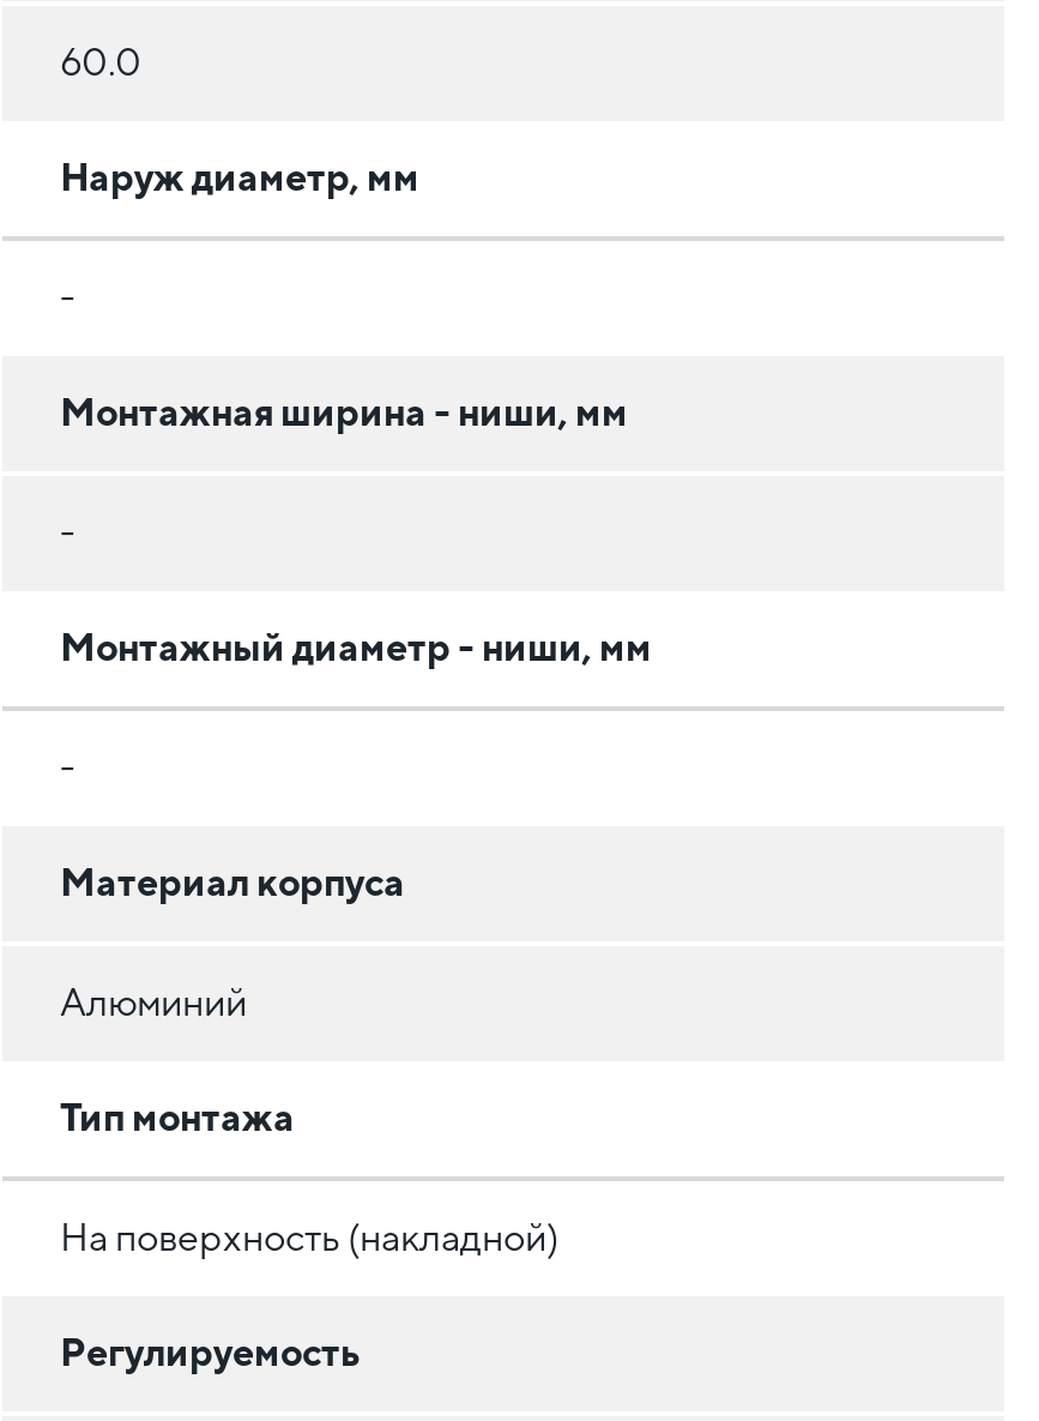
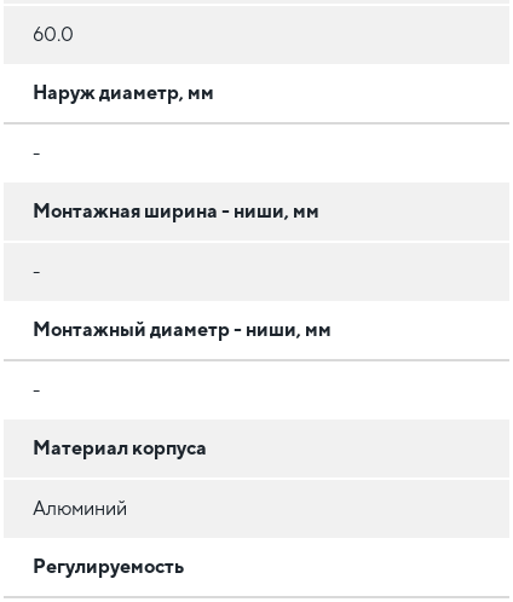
- Тип монтажа
- На поверхность (накладной)
